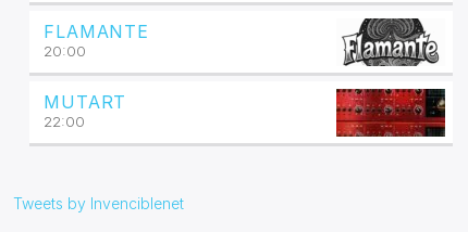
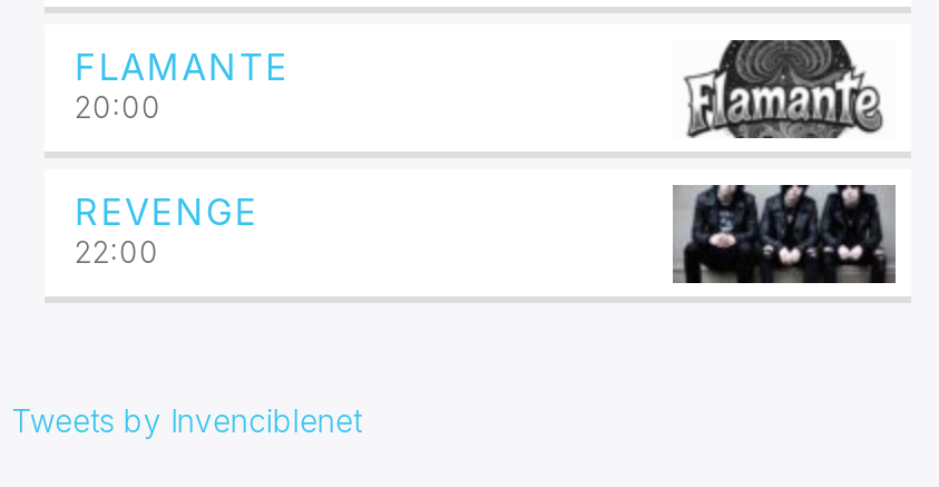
- MUTART
+ REVENGE

- [image]
+ [image]
